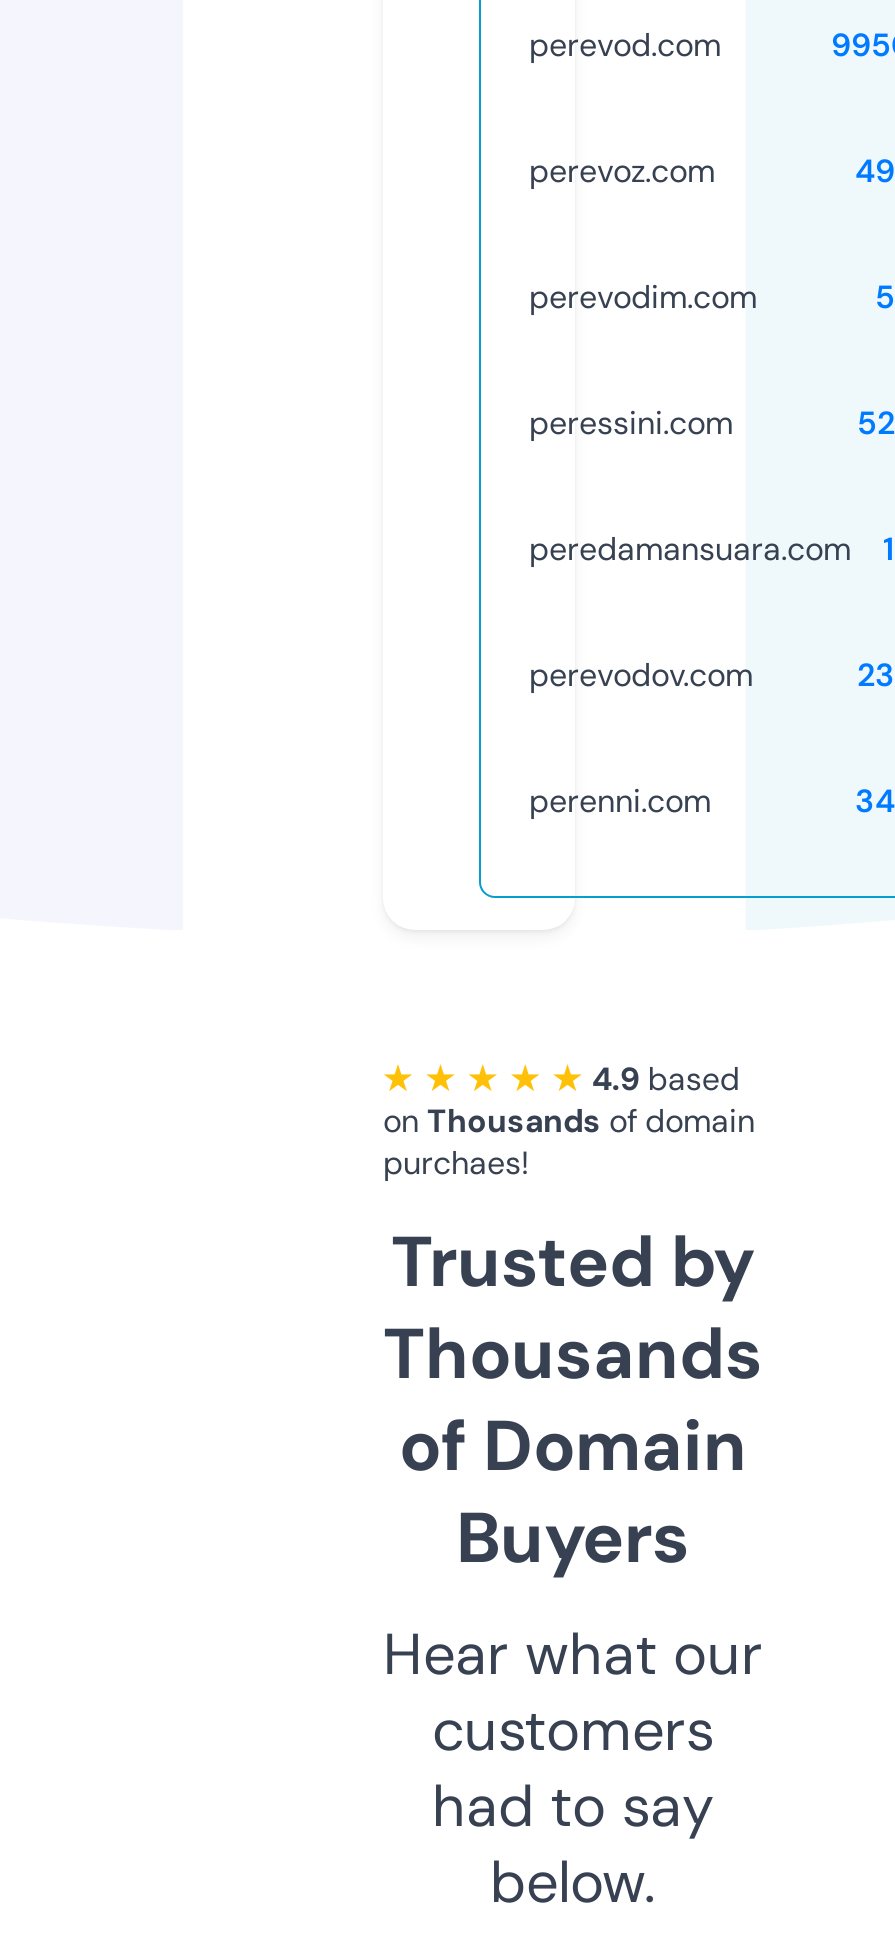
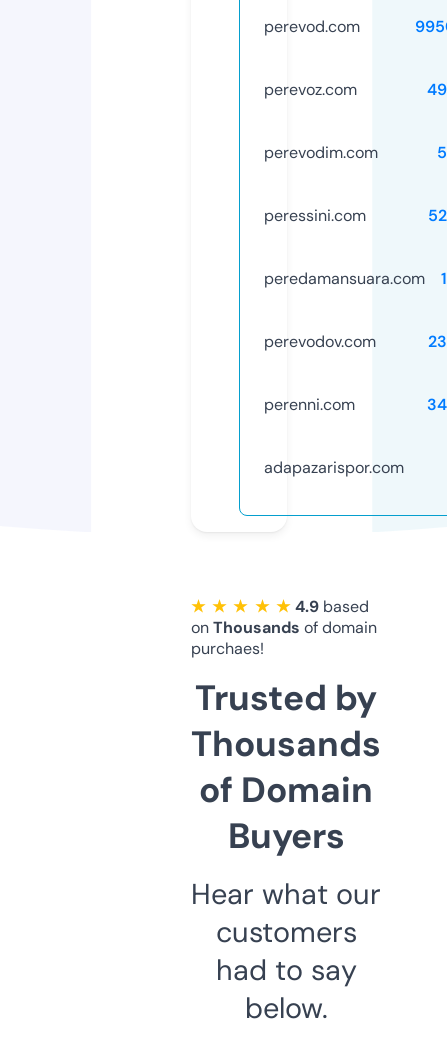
+ adapazarispor.com
